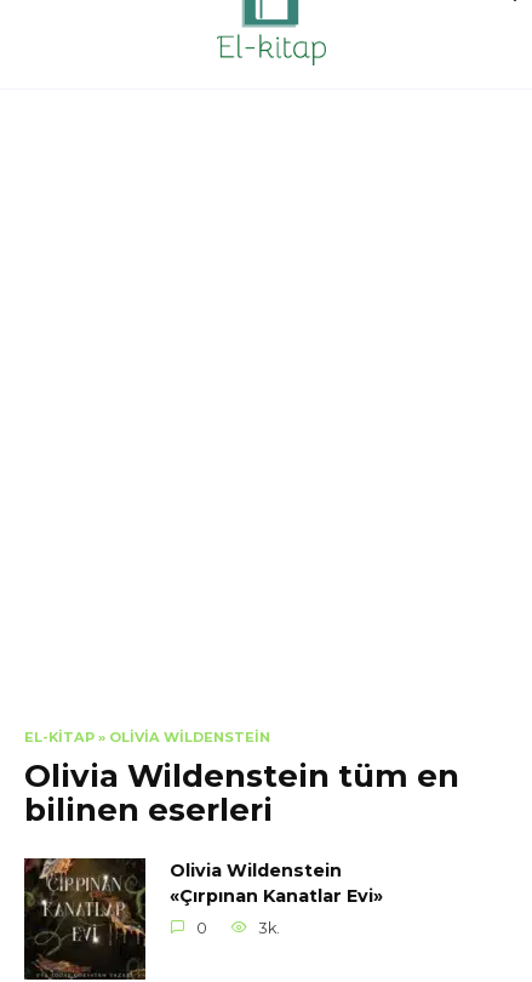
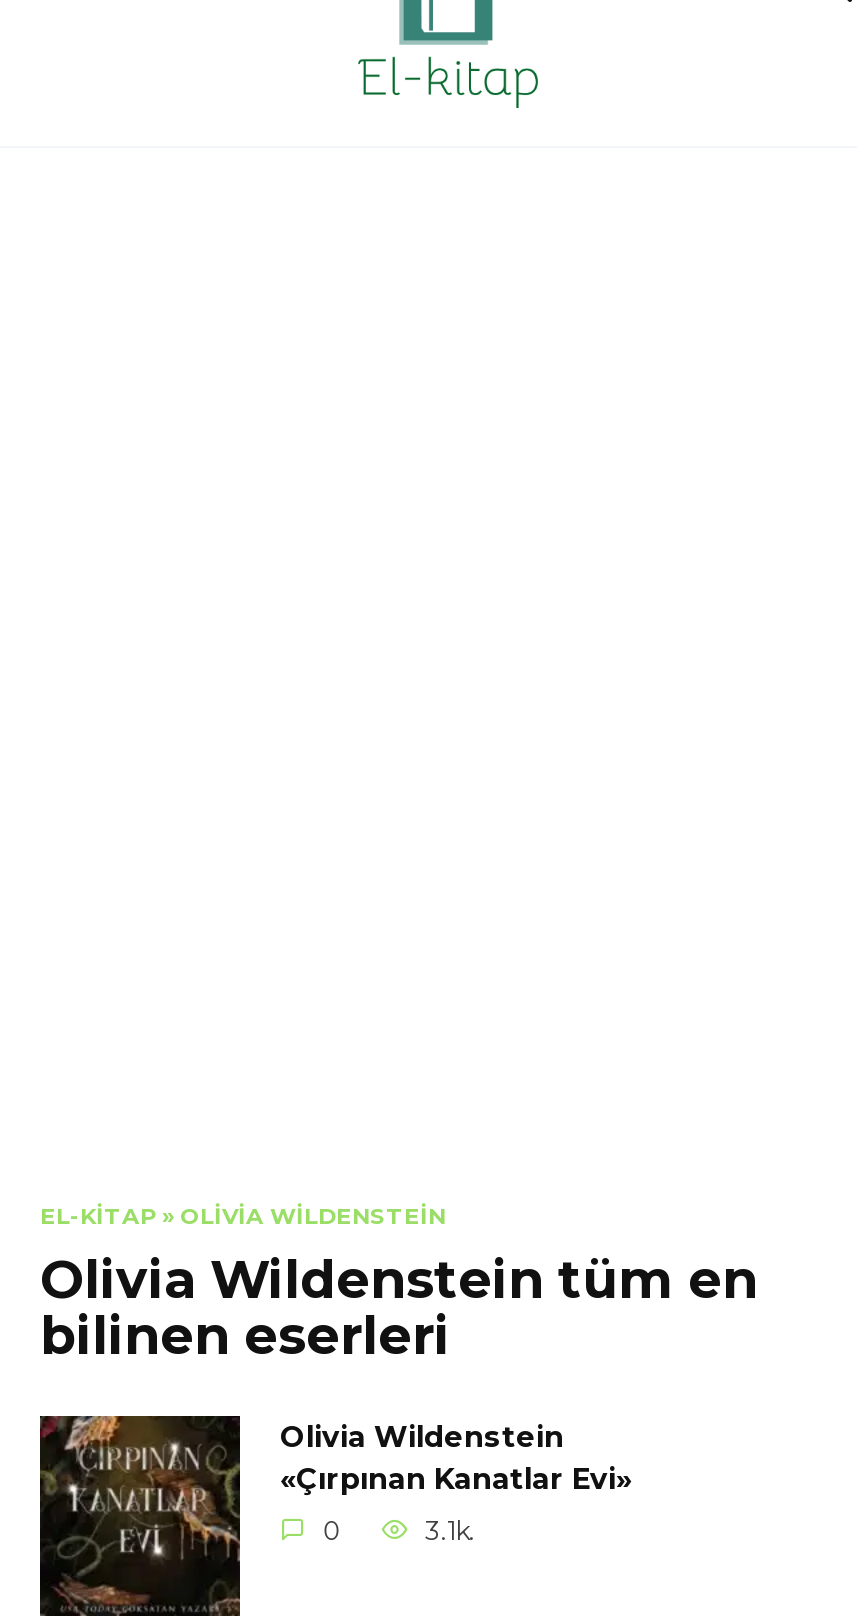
- 3k.
+ 3.1k.
